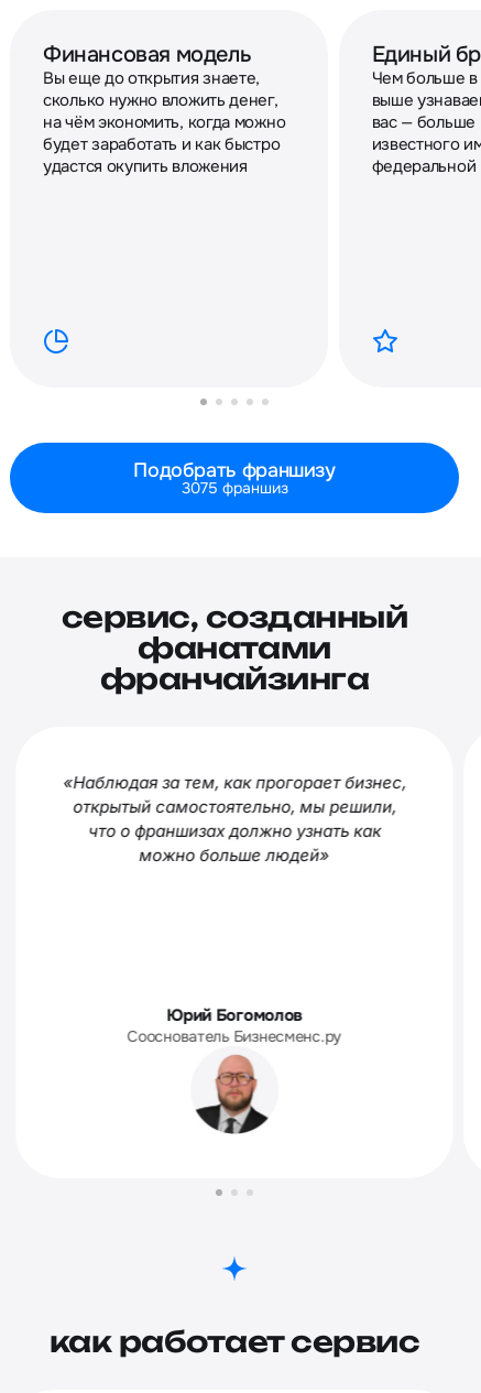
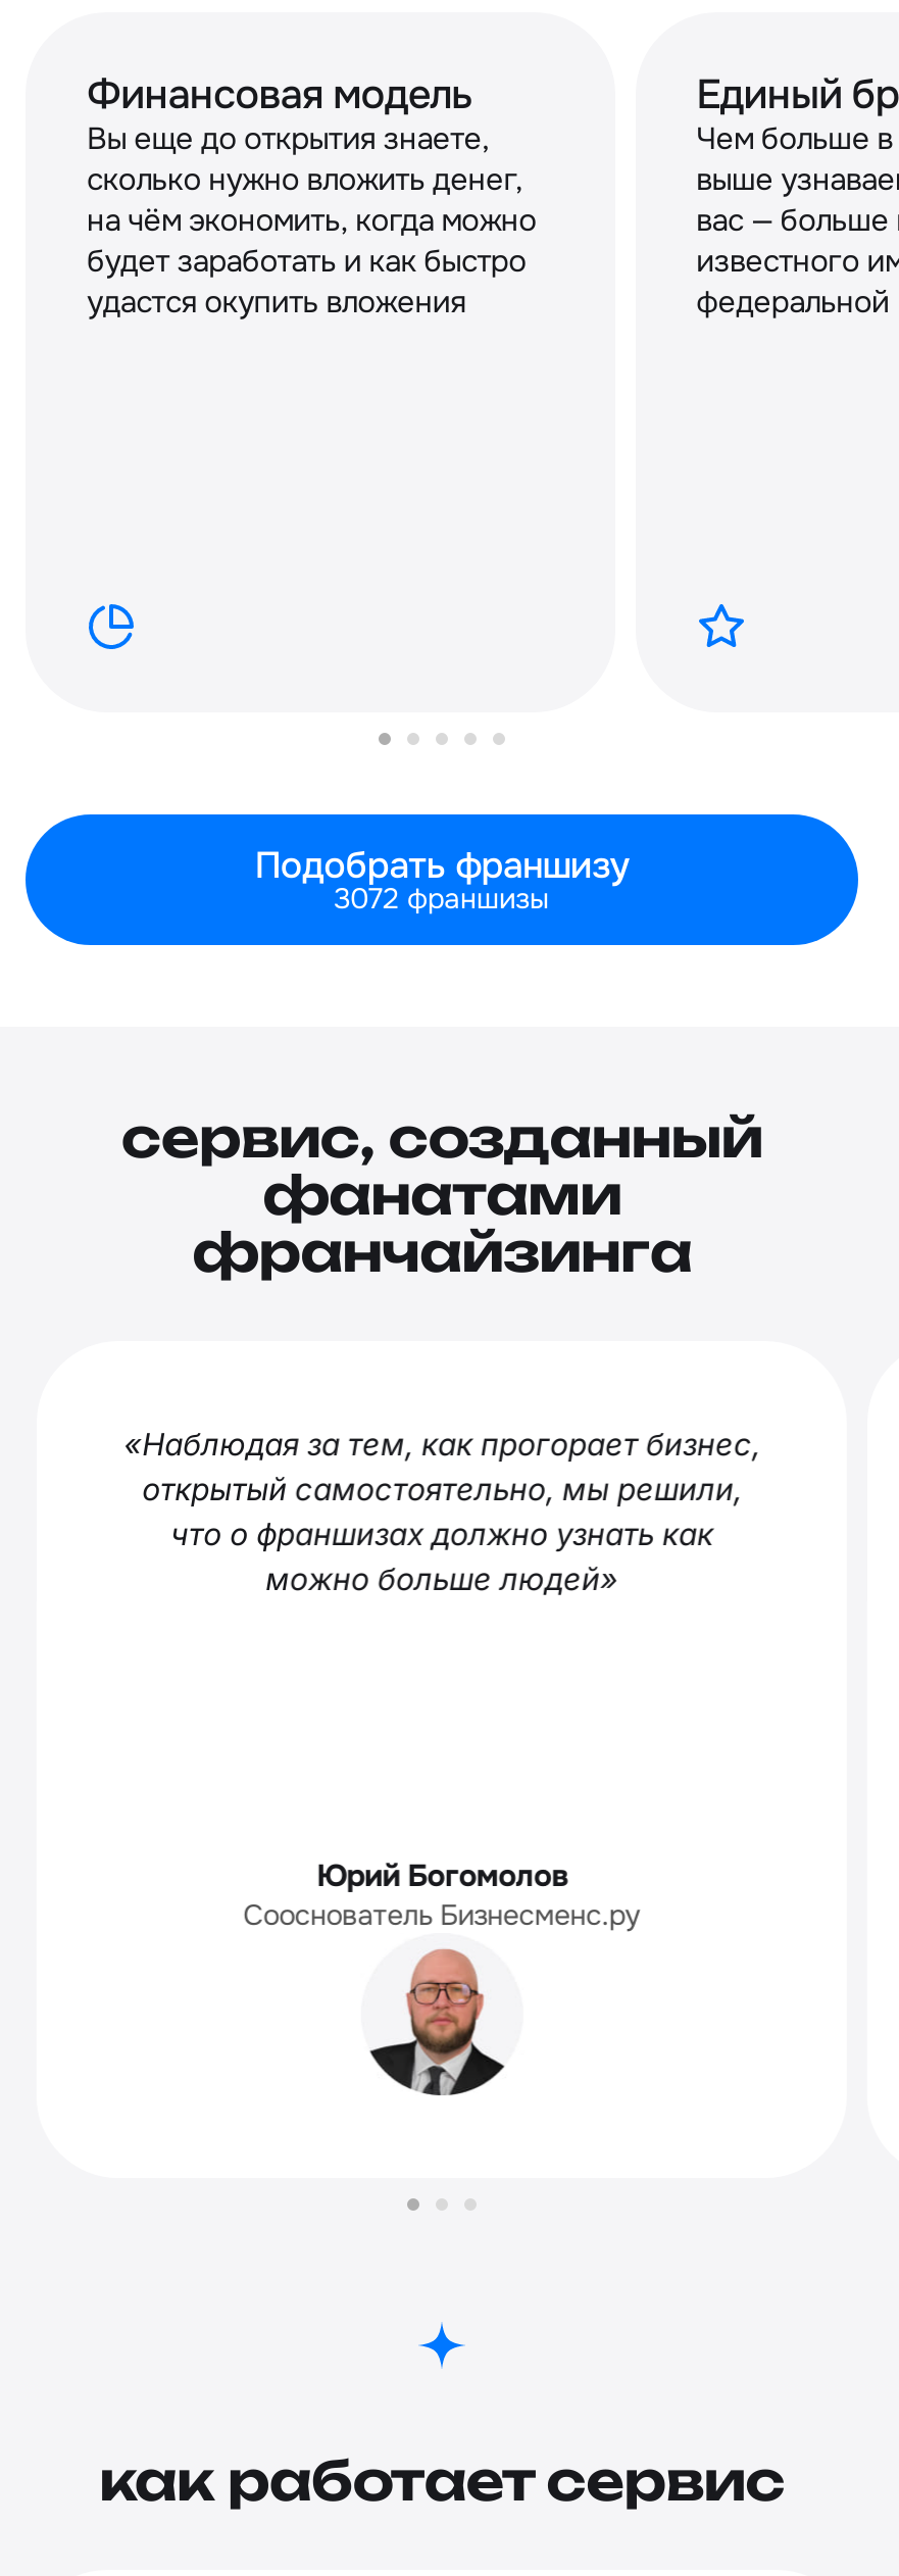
- 3075 франшиз
+ 3072 франшизы
